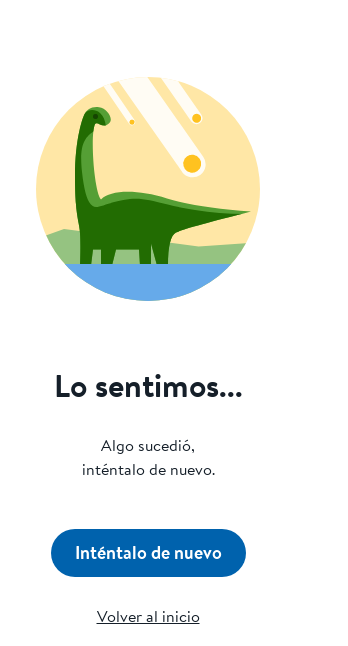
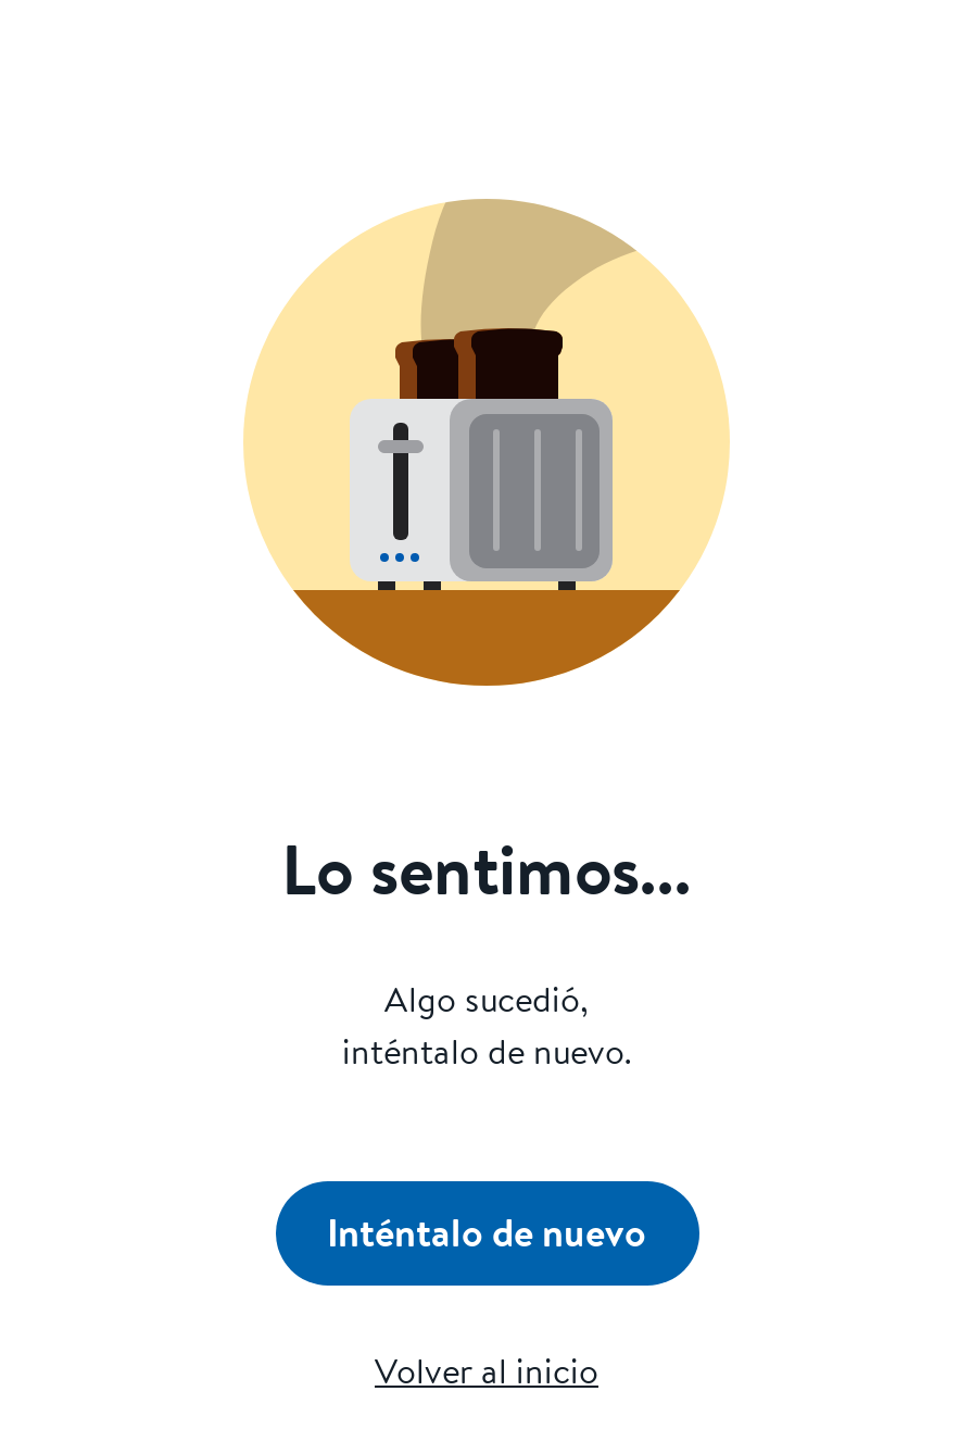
- [image]
+ [image]
